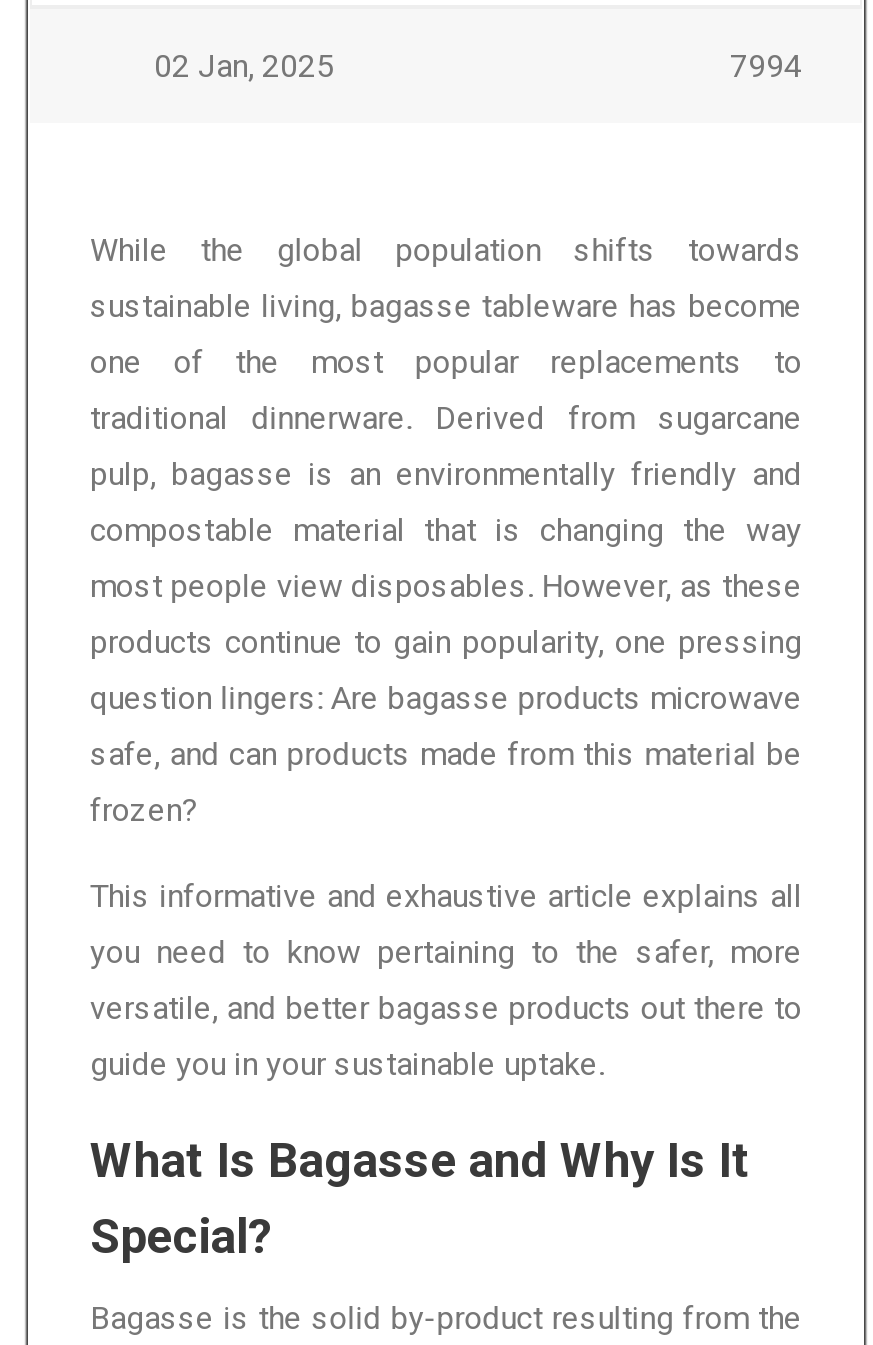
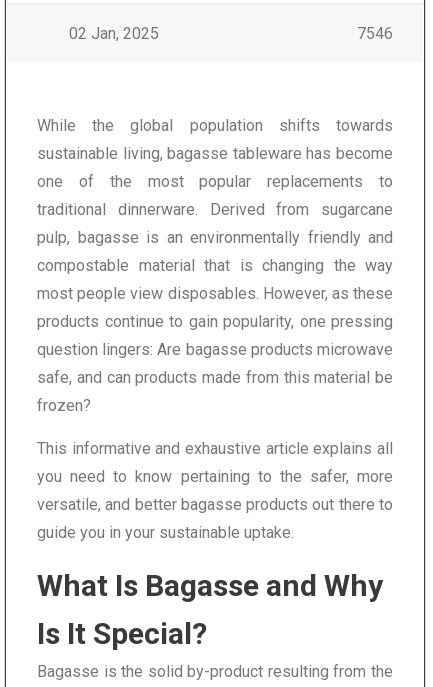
- 7994
+ 7546
